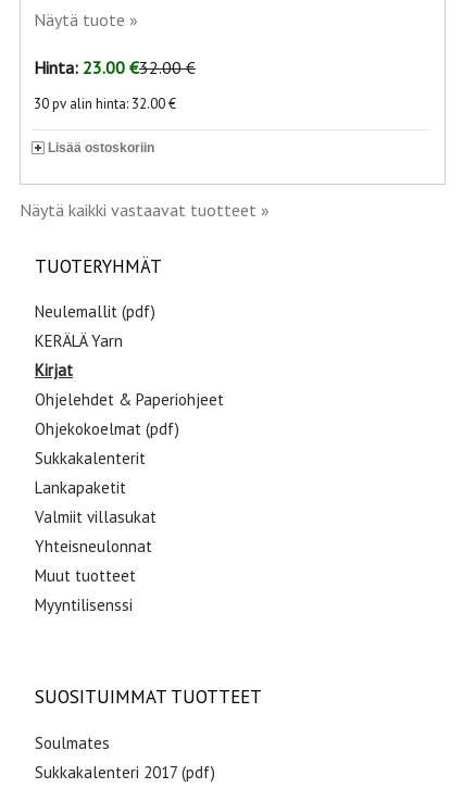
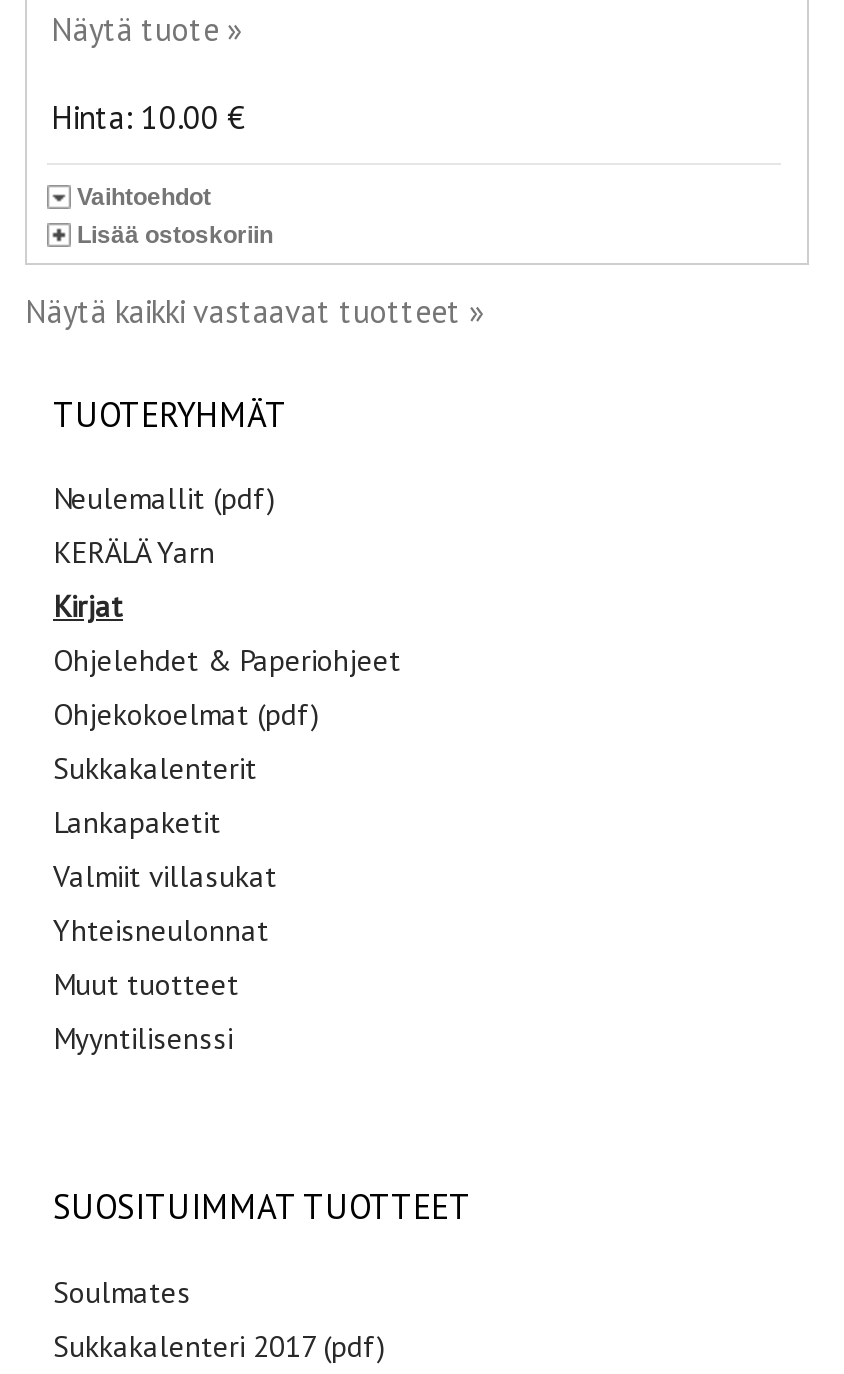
- Hinta: 23.00 €32.00 €
+ Hinta: 10.00 €

- 30 pv alin hinta: 32.00 €
+ Vaihtoehdot
